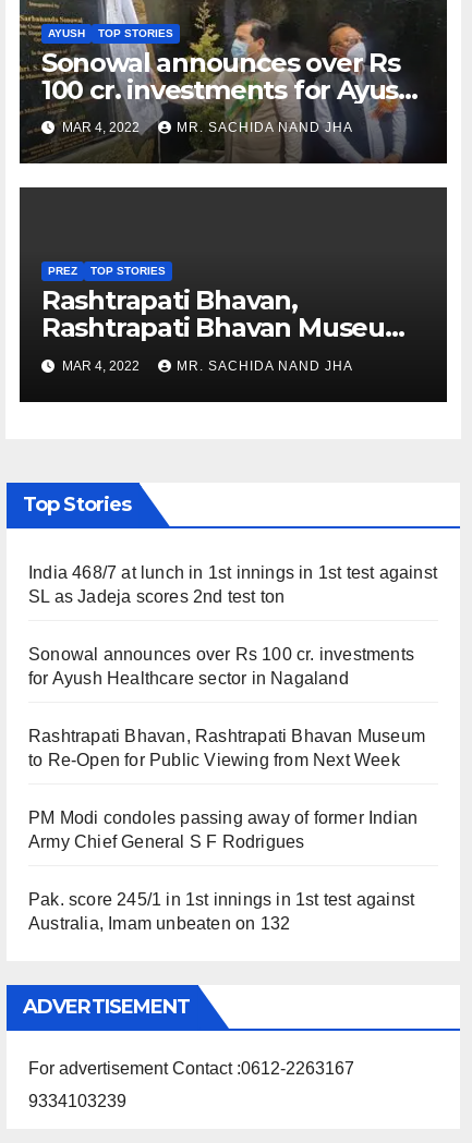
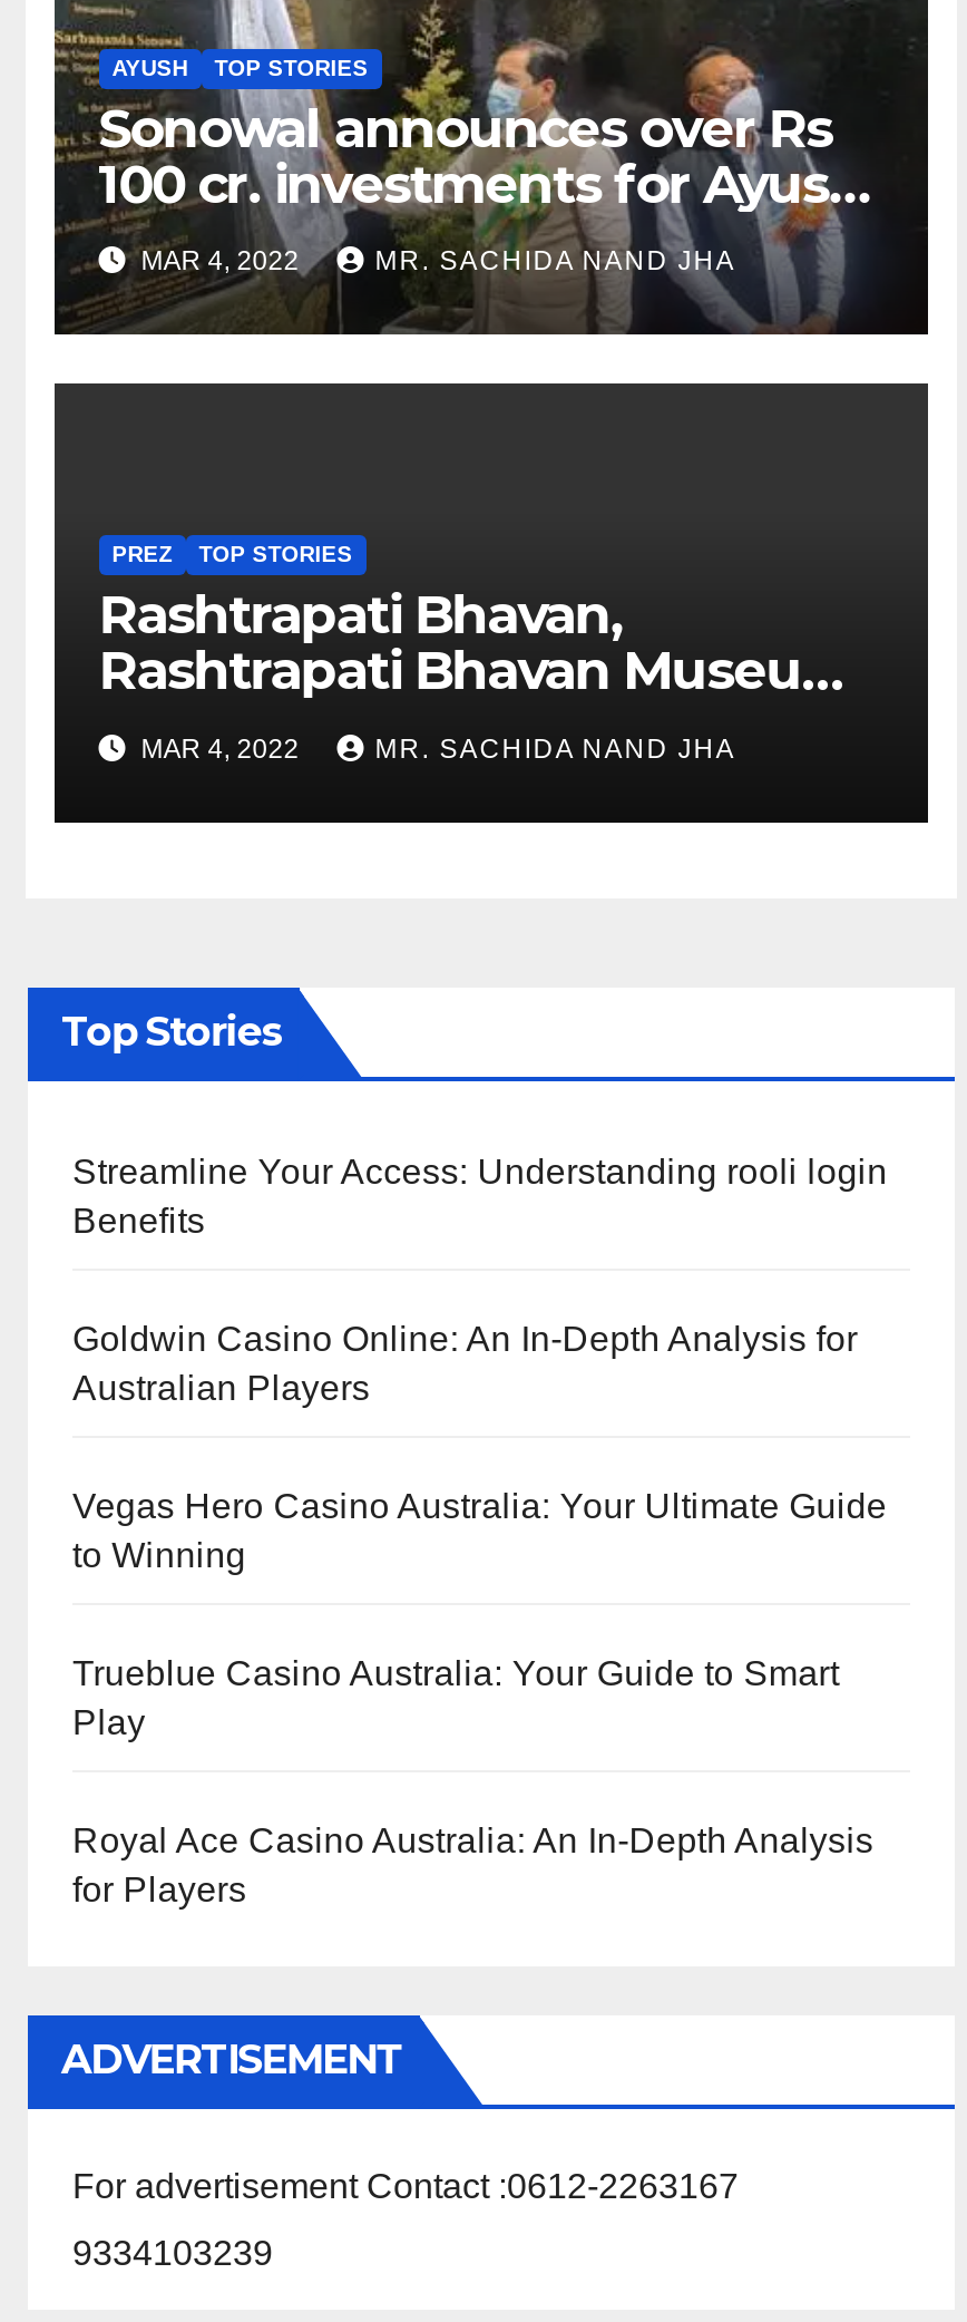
- India 468/7 at lunch in 1st innings in 1st test against
- SL as Jadeja scores 2nd test ton
+ Streamline Your Access: Understanding rooli login
+ Benefits

- Sonowal announces over Rs 100 cr. investments
- for Ayush Healthcare sector in Nagaland
+ Goldwin Casino Online: An In-Depth Analysis for
+ Australian Players

- Rashtrapati Bhavan, Rashtrapati Bhavan Museum
- to Re-Open for Public Viewing from Next Week
+ Vegas Hero Casino Australia: Your Ultimate Guide
+ to Winning

- PM Modi condoles passing away of former Indian
- Army Chief General S F Rodrigues
+ Trueblue Casino Australia: Your Guide to Smart
+ Play

- Pak. score 245/1 in 1st innings in 1st test against
- Australia, Imam unbeaten on 132
+ Royal Ace Casino Australia: An In-Depth Analysis
+ for Players
